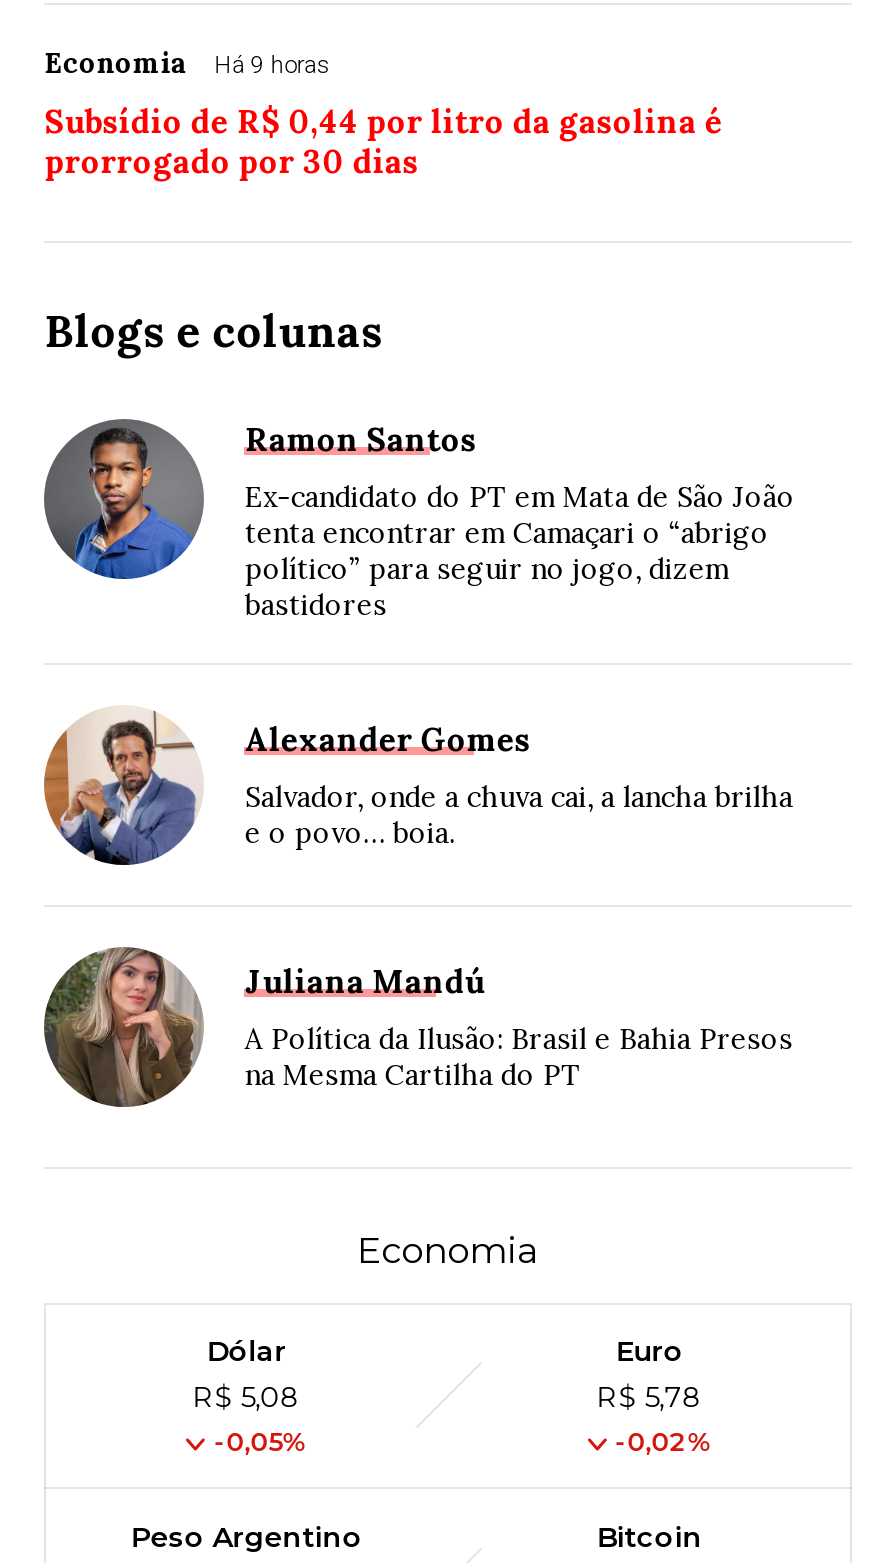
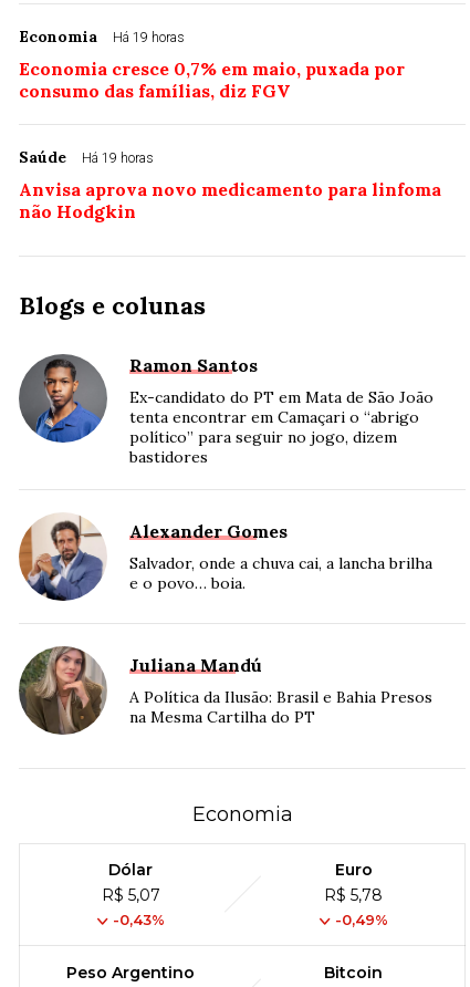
- Há 9 horas
- Subsídio de R$ 0,44 por litro da gasolina é
- prorrogado por 30 dias
+ Há 19 horas
+ Economia cresce 0,7% em maio, puxada por
+ consumo das famílias, diz FGV
+ Saúde
+ Há 19 horas
+ Anvisa aprova novo medicamento para linfoma
+ não Hodgkin

- R$ 5,08
+ R$ 5,07

- -0,05%
+ -0,43%

- -0,02%
+ -0,49%
